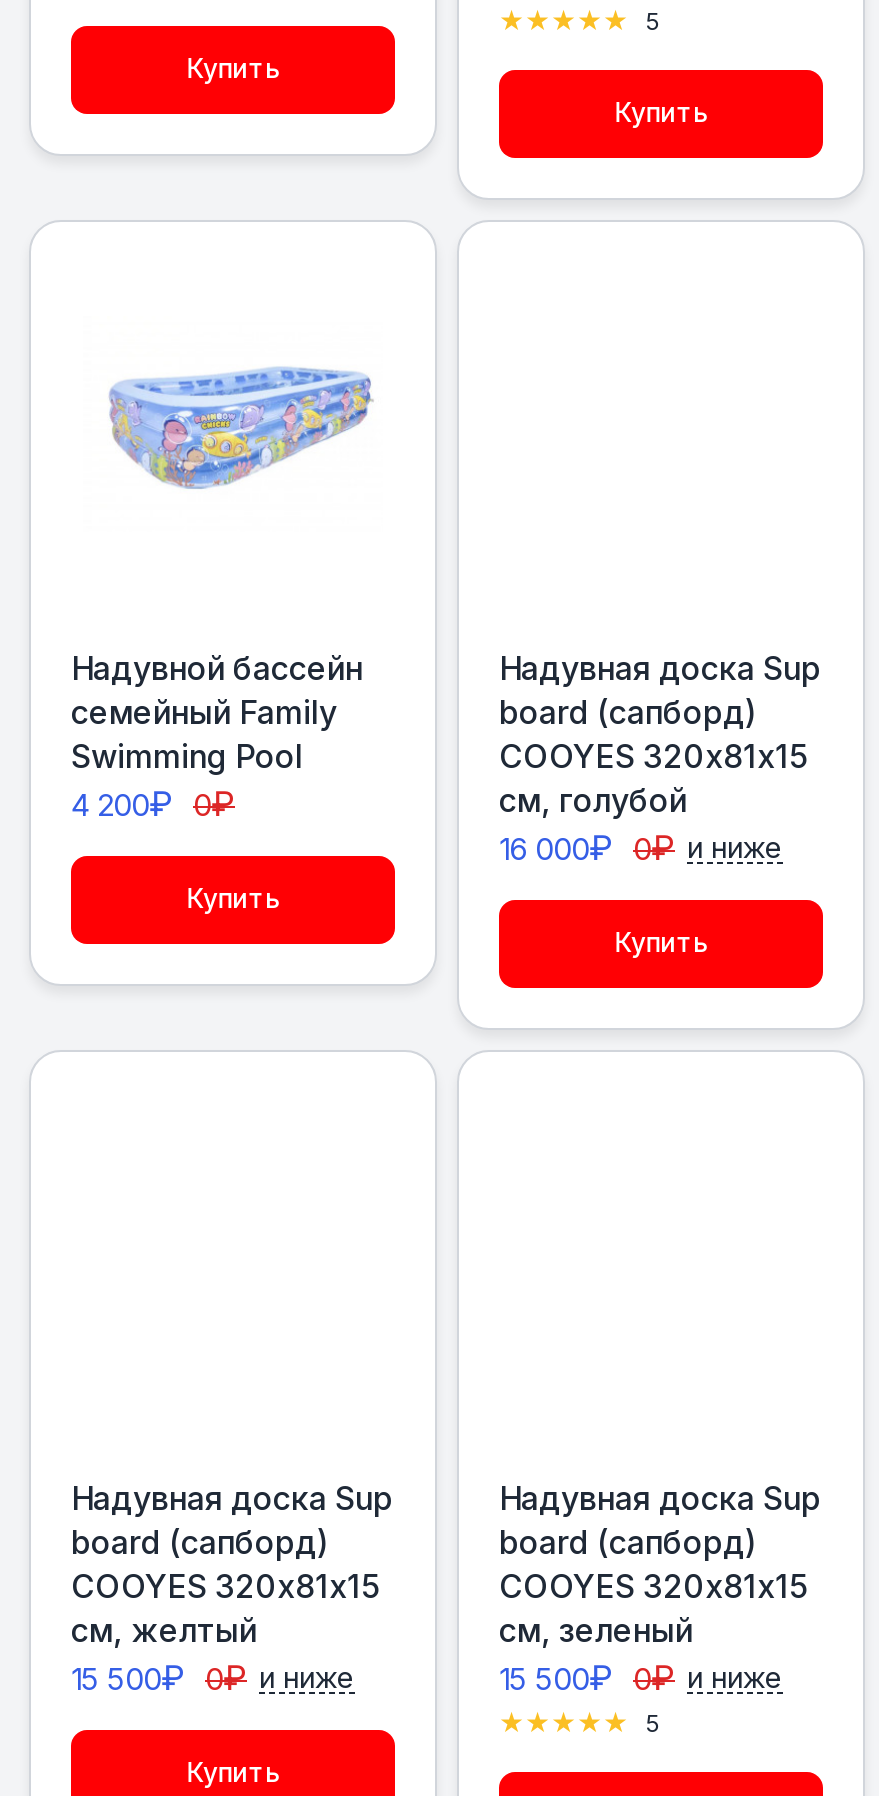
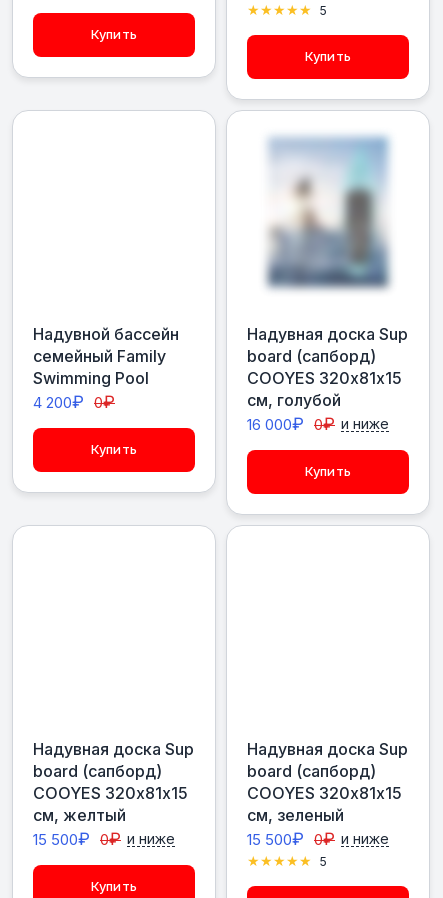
+ [image]

- [image]
